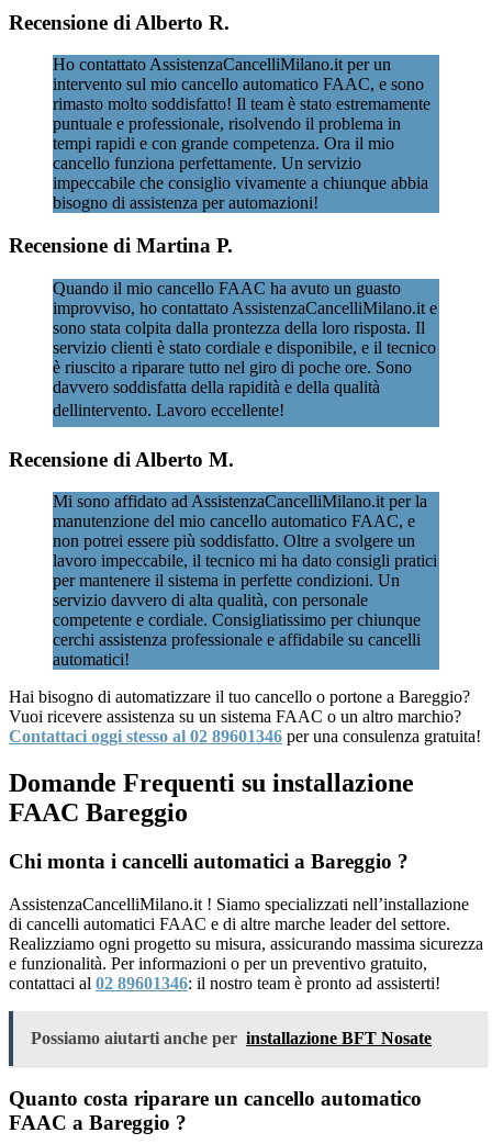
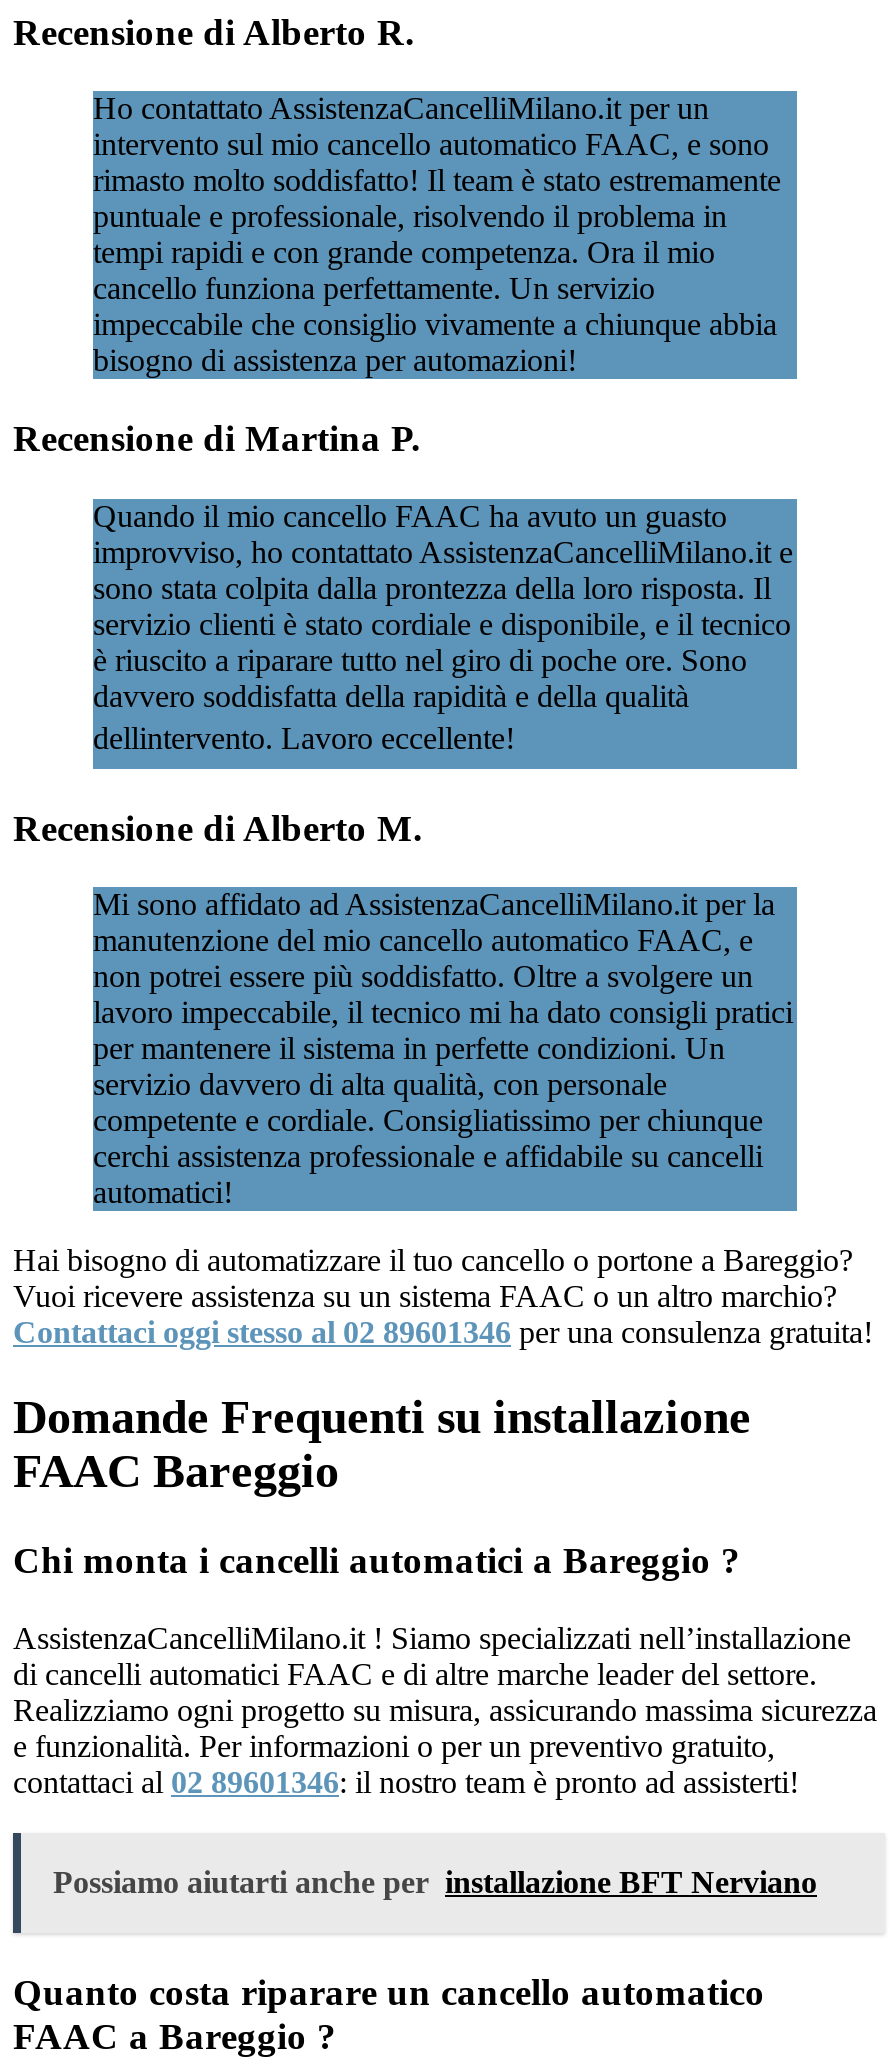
- Possiamo aiutarti anche per installazione BFT Nosate
+ Possiamo aiutarti anche per installazione BFT Nerviano
